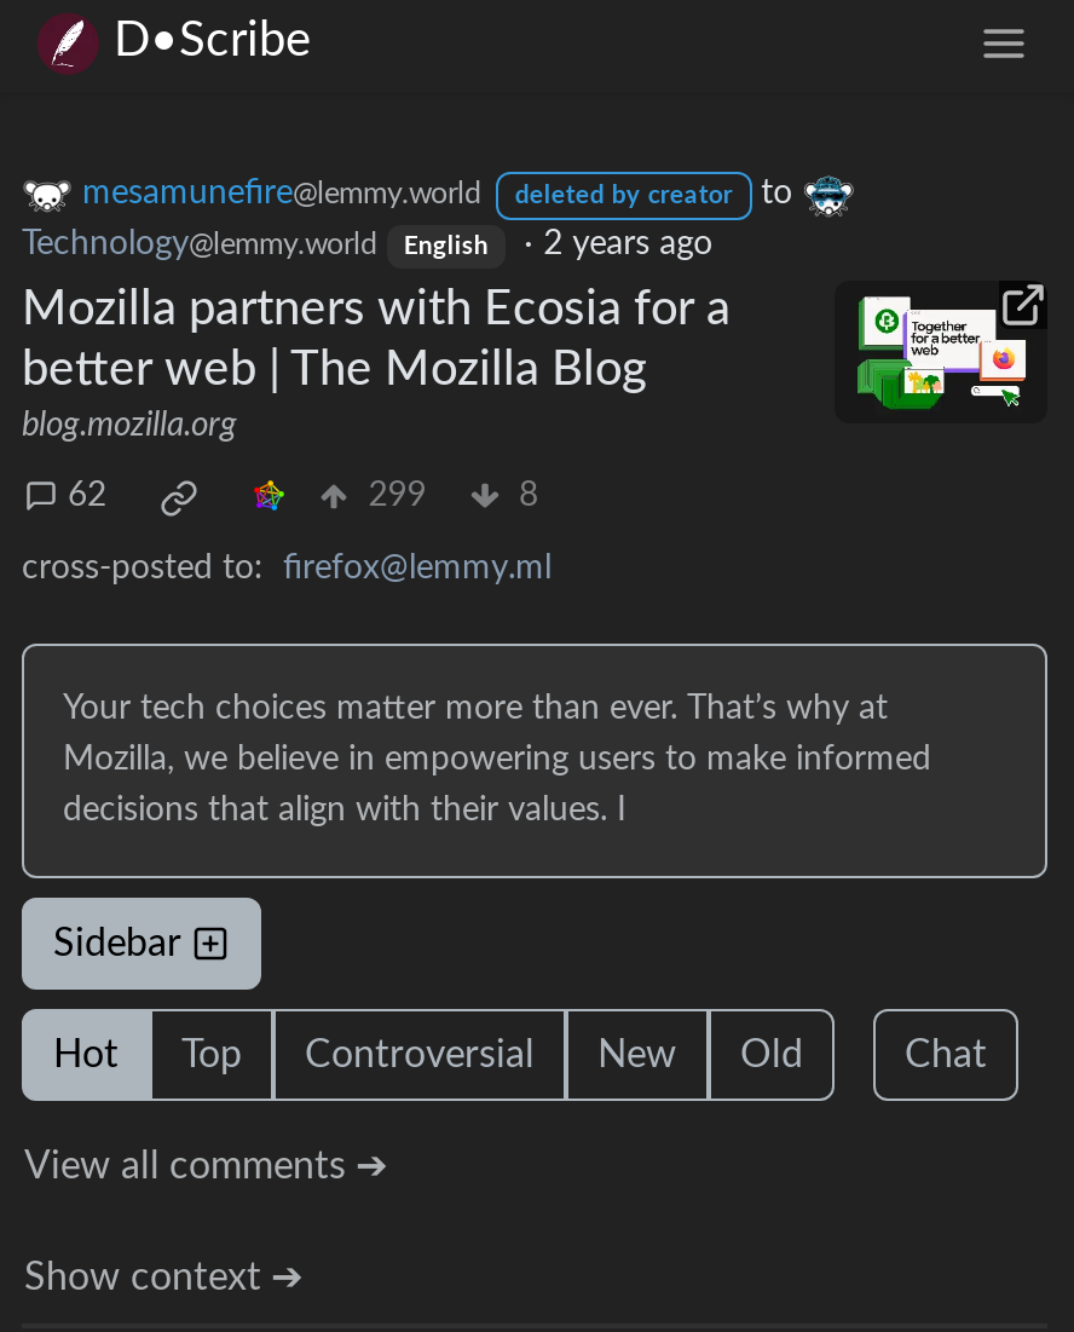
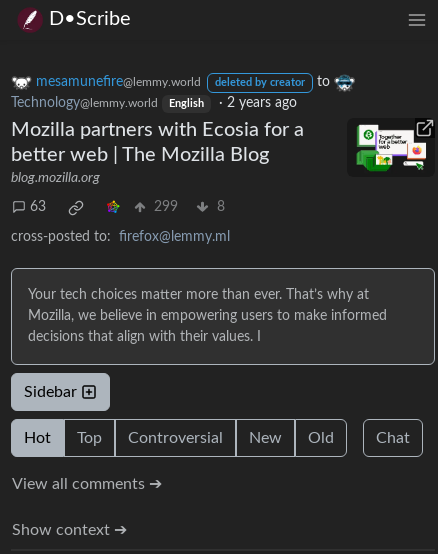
- 62
+ 63
